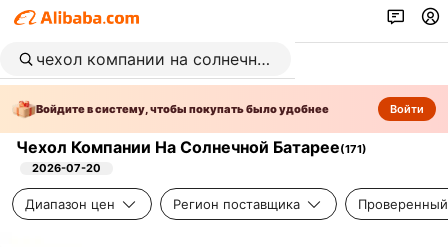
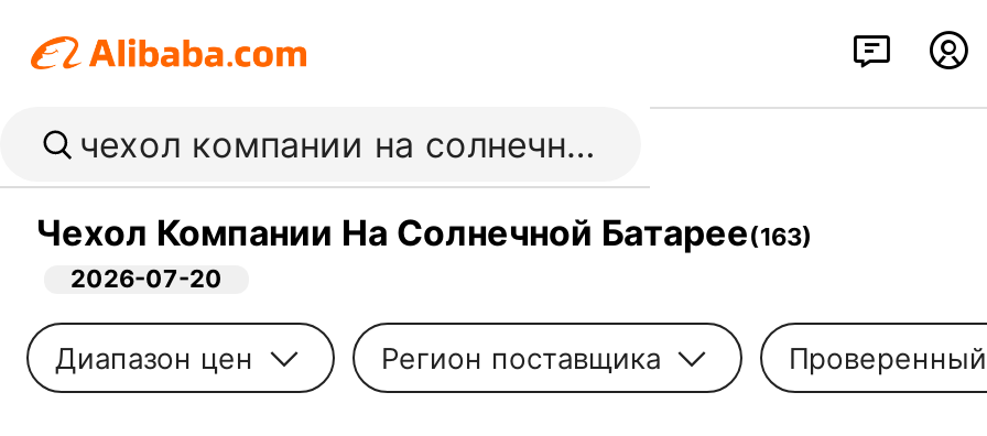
- Войдите в систему, чтобы покупать было удобнее
- Войти
- Чехол Компании На Солнечной Батарее(171)
+ Чехол Компании На Солнечной Батарее(163)
